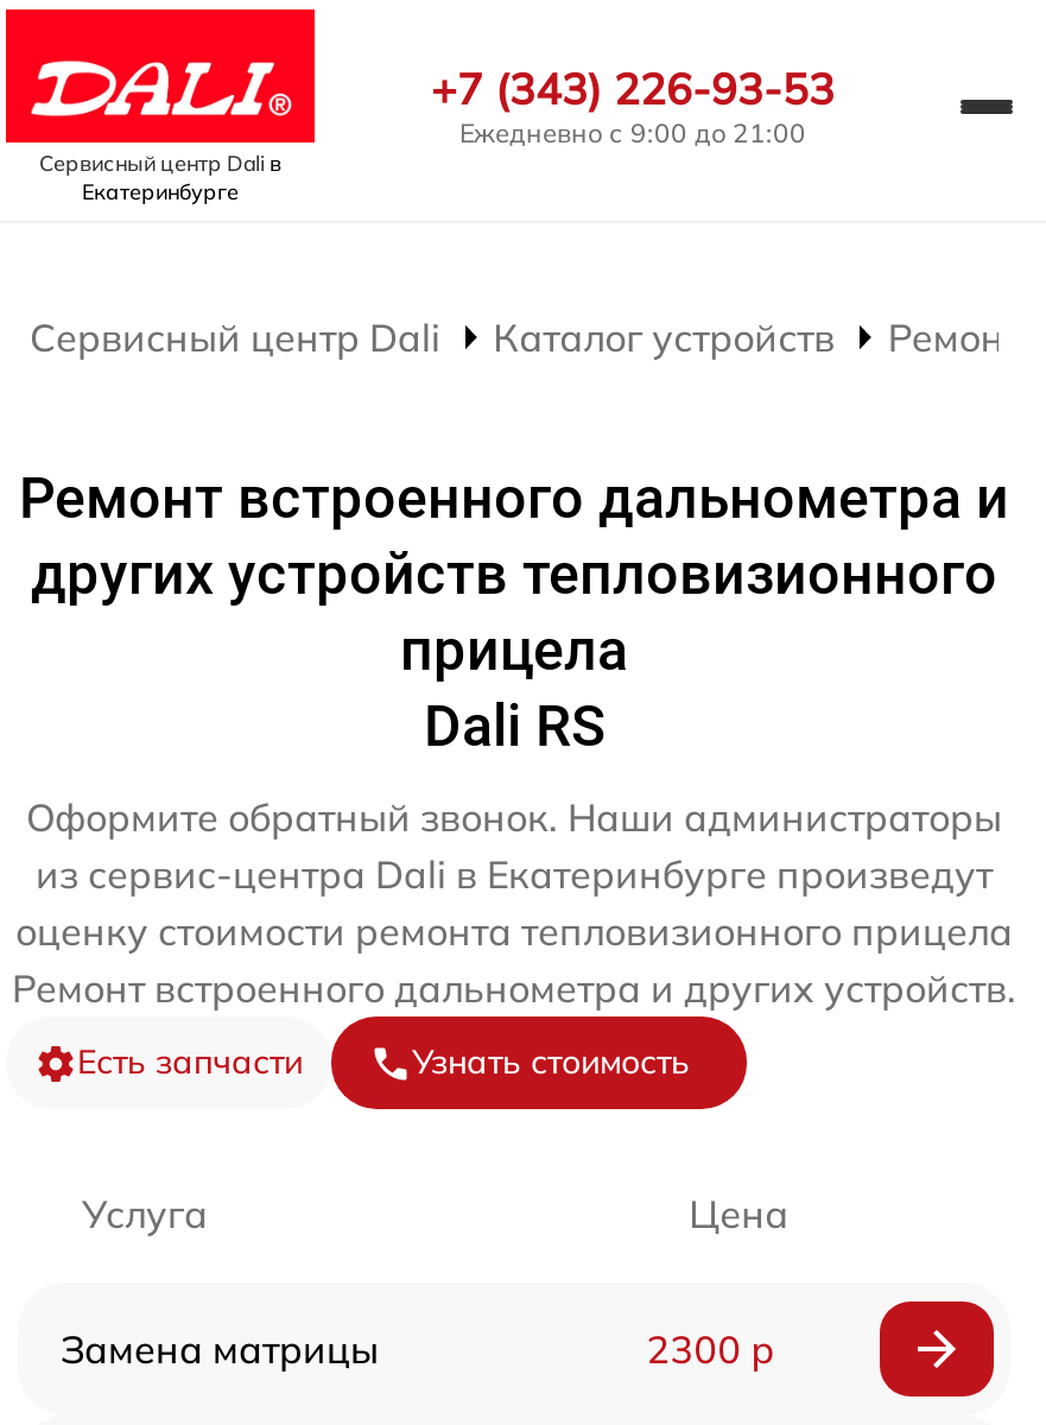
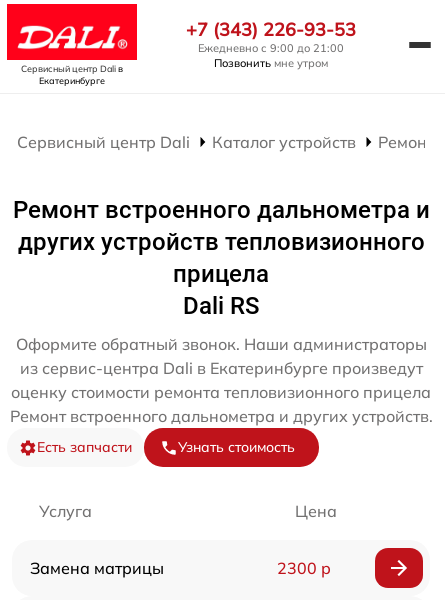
+ Позвонить мне утром
